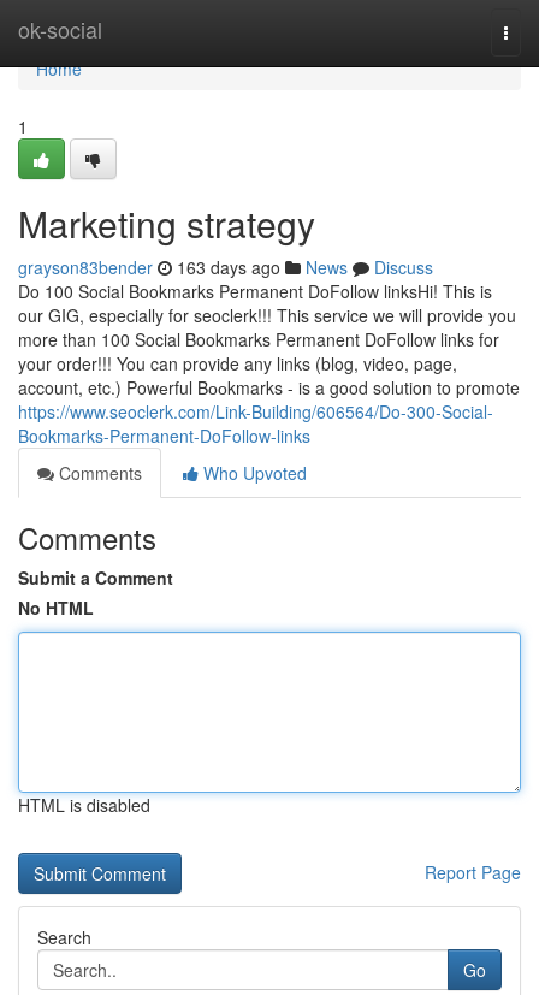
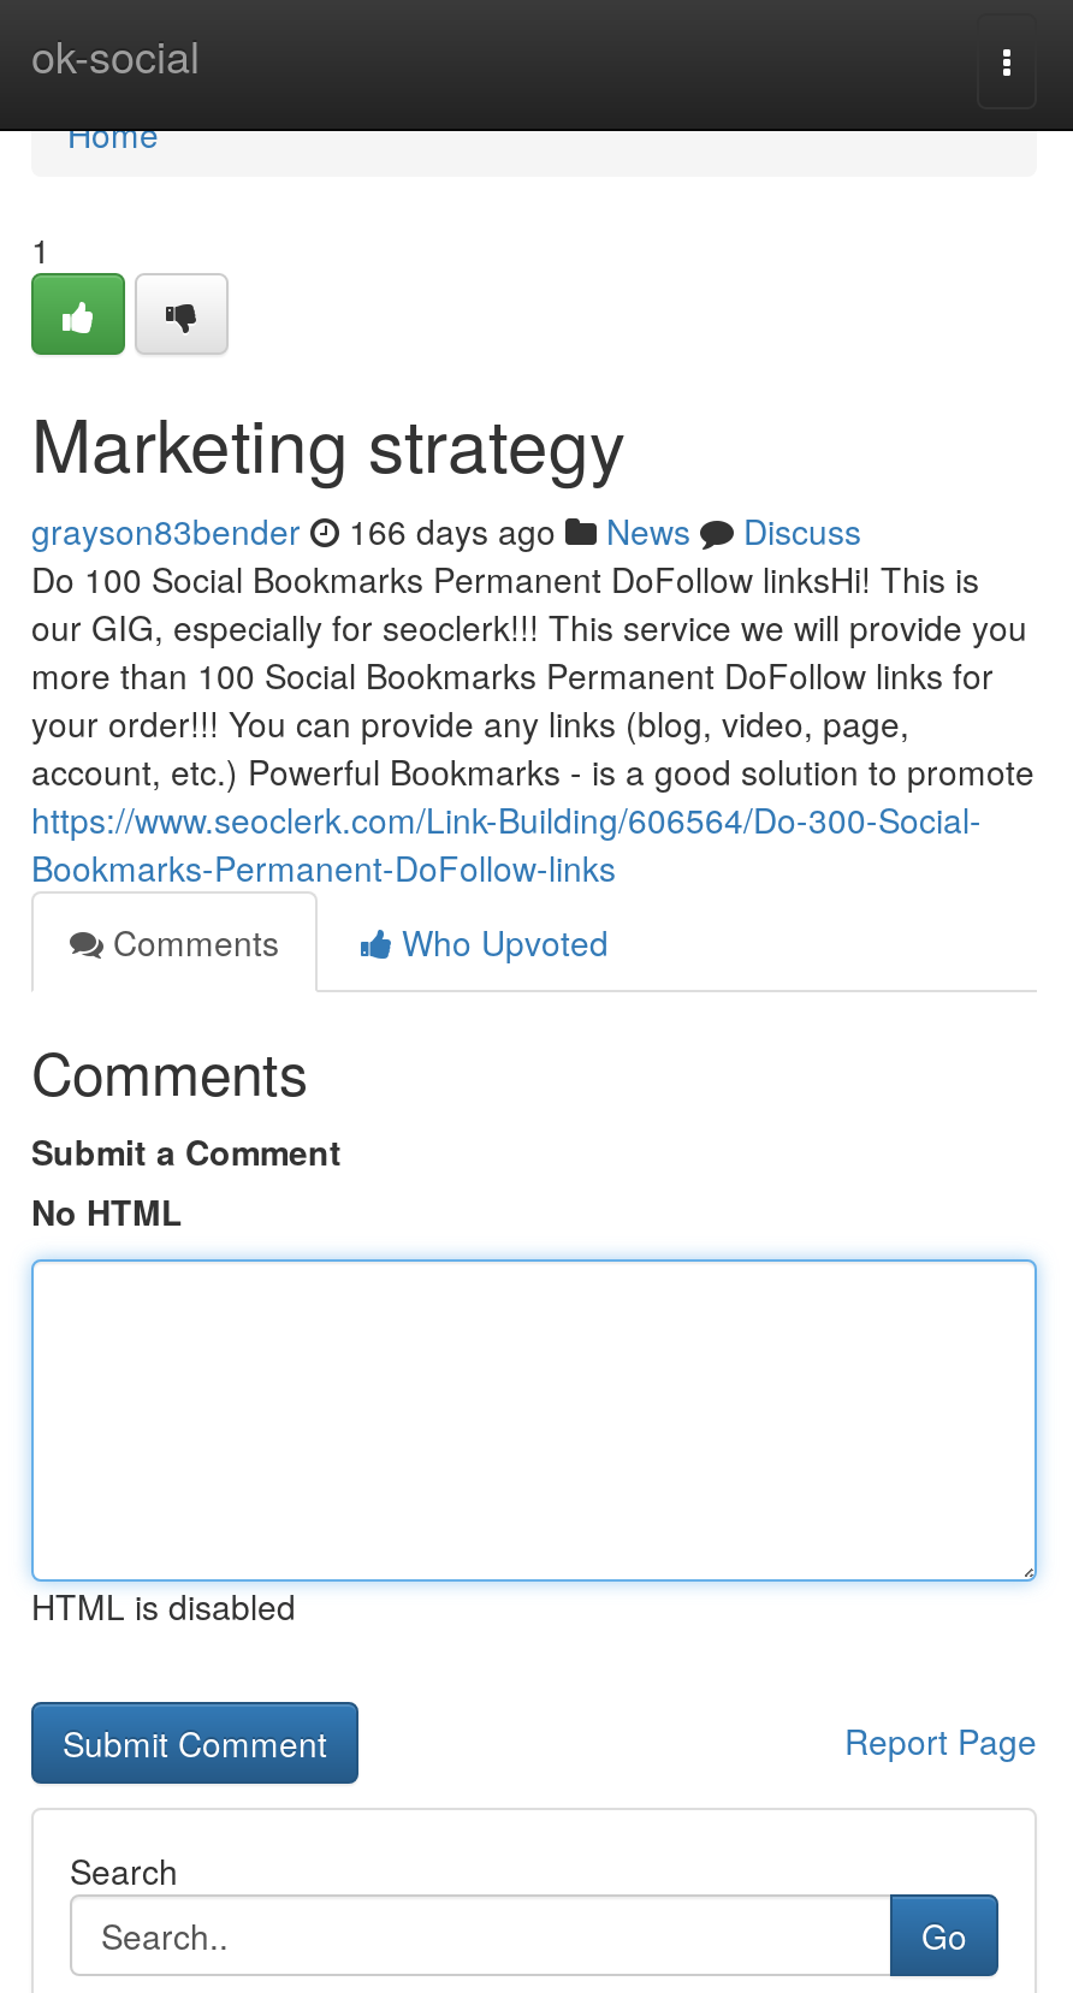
- grayson83bender 163 days ago News Discuss
+ grayson83bender 166 days ago News Discuss
